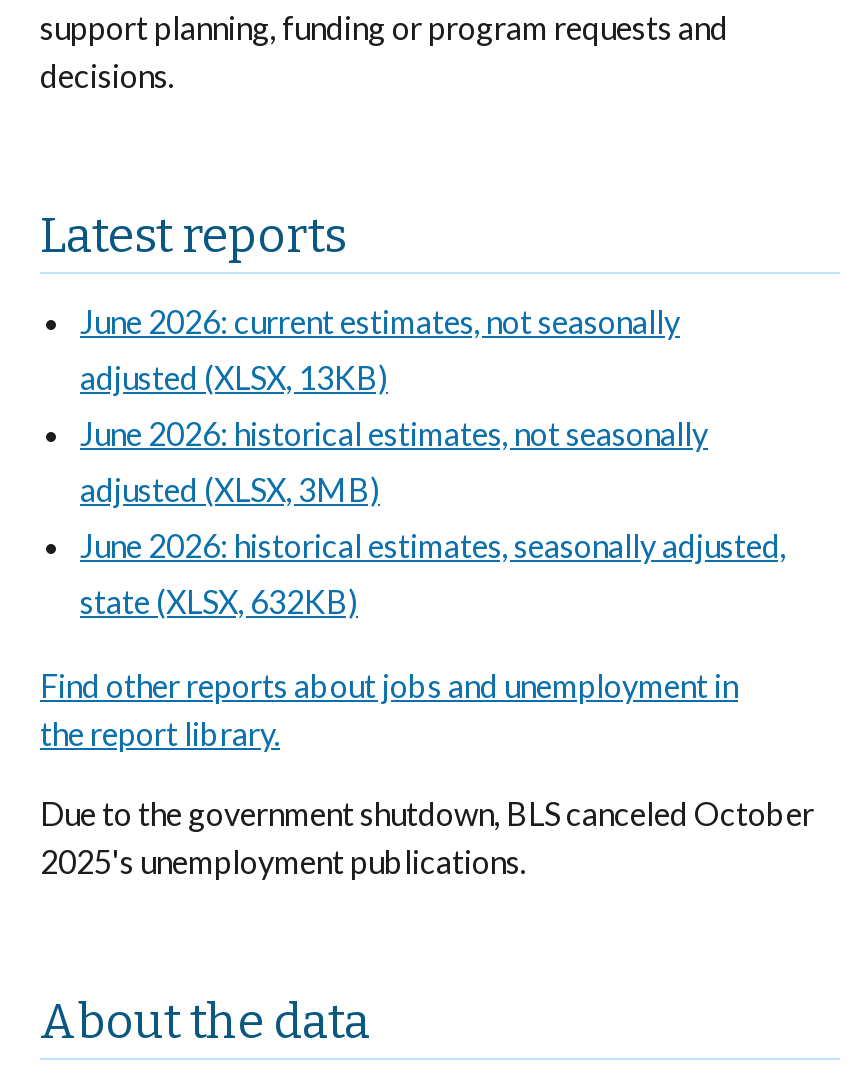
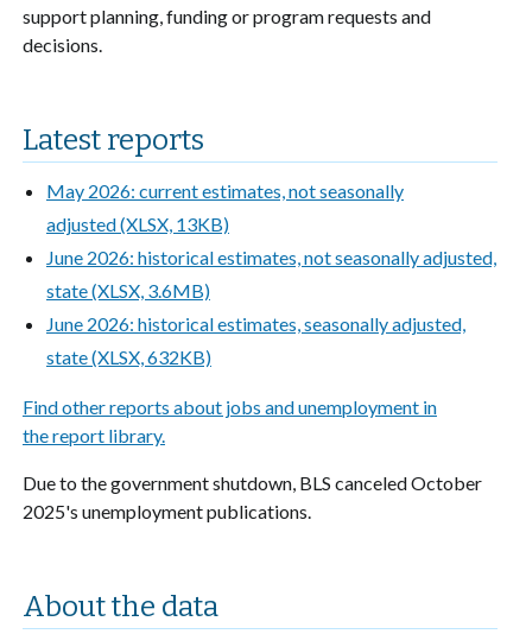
- June 2026: current estimates, not seasonally
+ May 2026: current estimates, not seasonally

- June 2026: historical estimates, not seasonally
+ June 2026: historical estimates, not seasonally adjusted,

- adjusted (XLSX, 3MB)
+ state (XLSX, 3.6MB)
